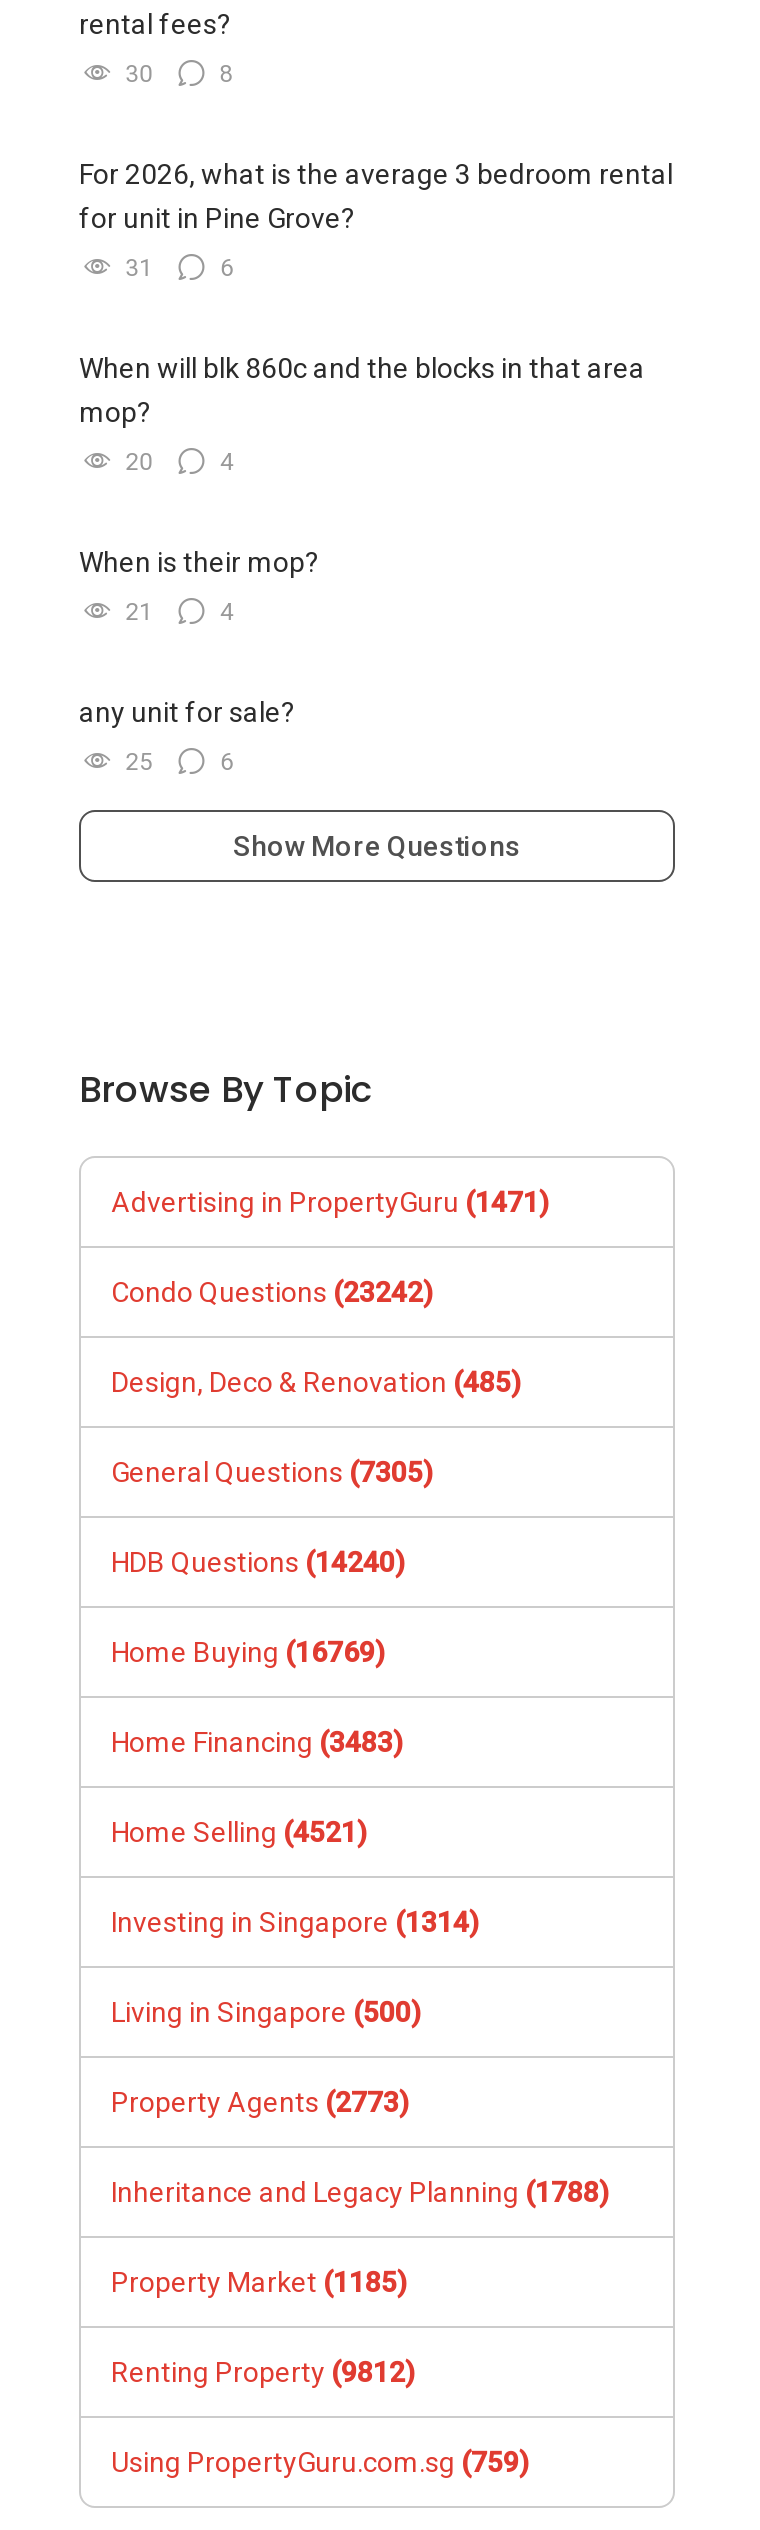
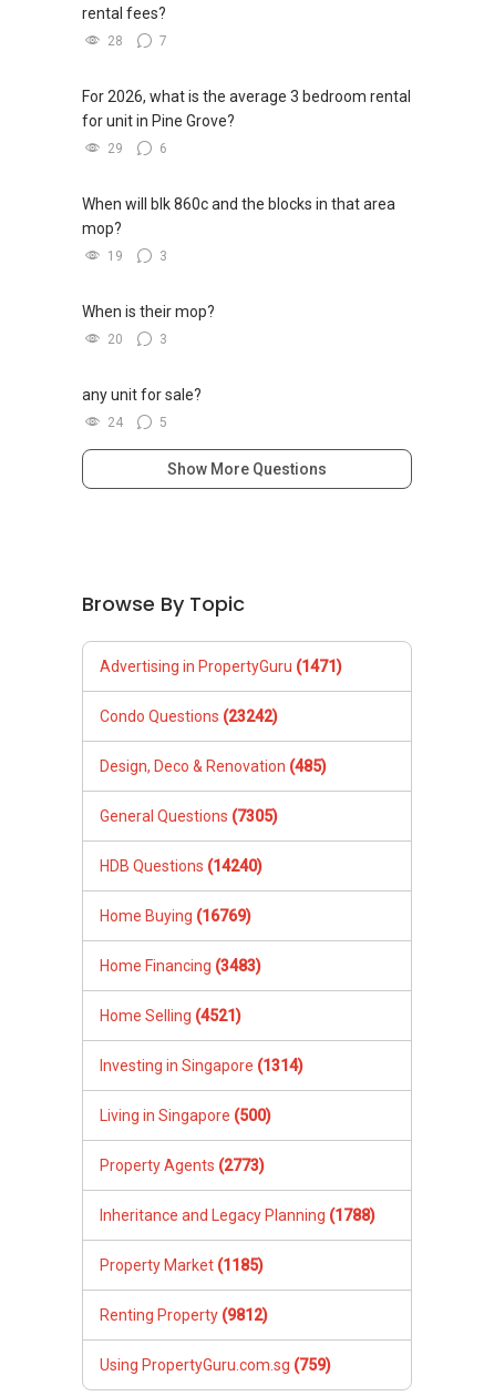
- 30
+ 28

- 8
+ 7

- 31
+ 29

- 20
+ 19

- 4
+ 3

- 21
+ 20

- 4
+ 3

- 25
+ 24

- 6
+ 5
